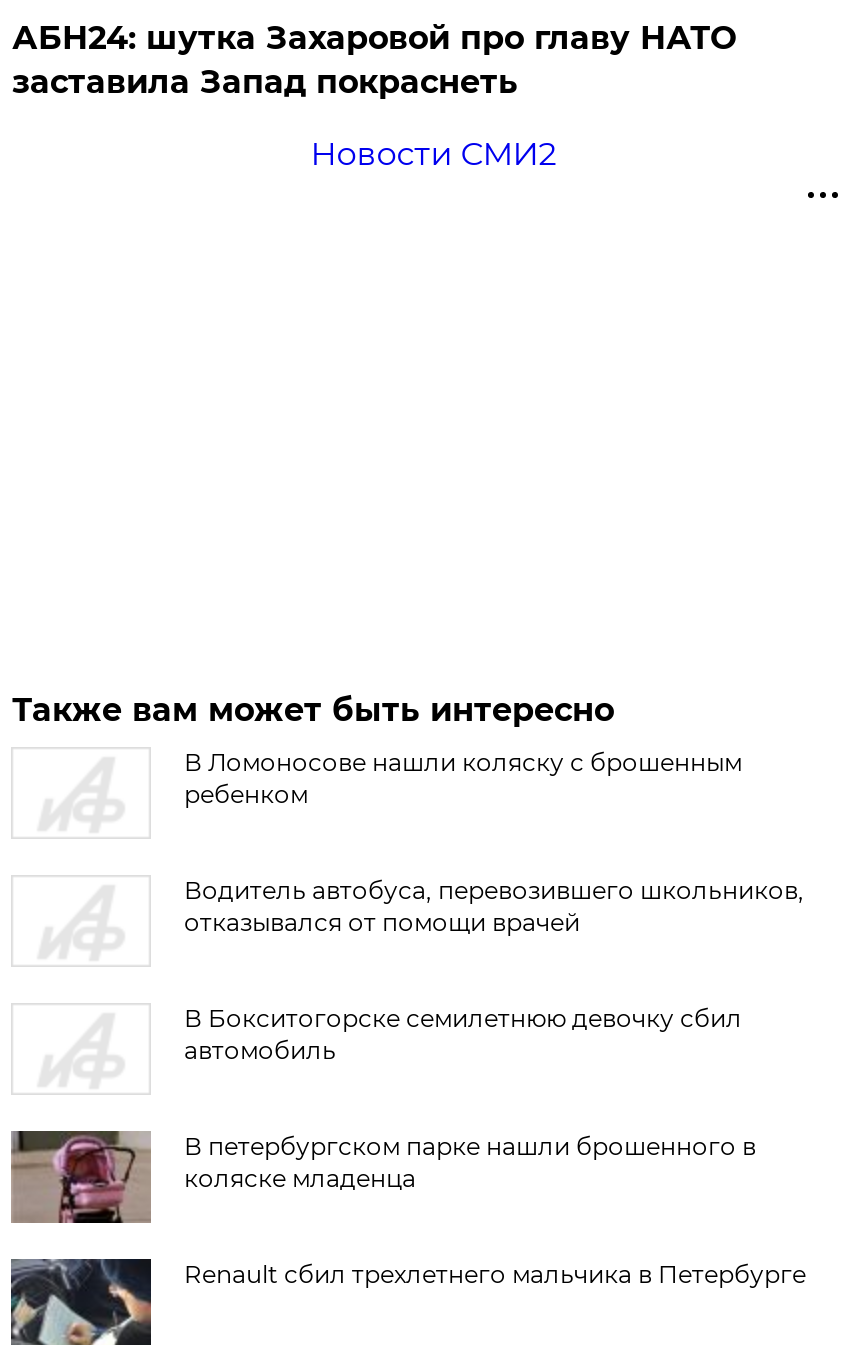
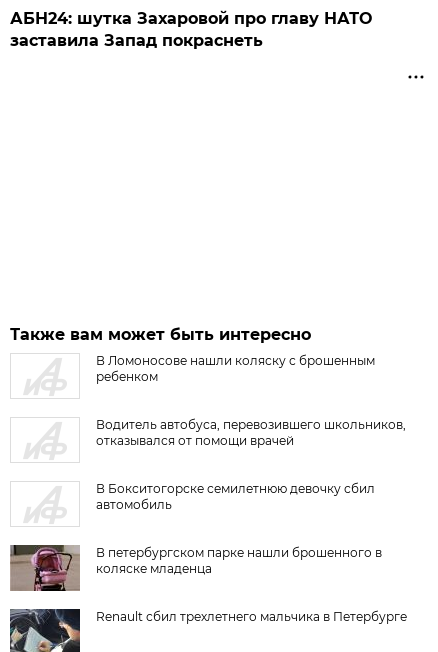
- Новости СМИ2
